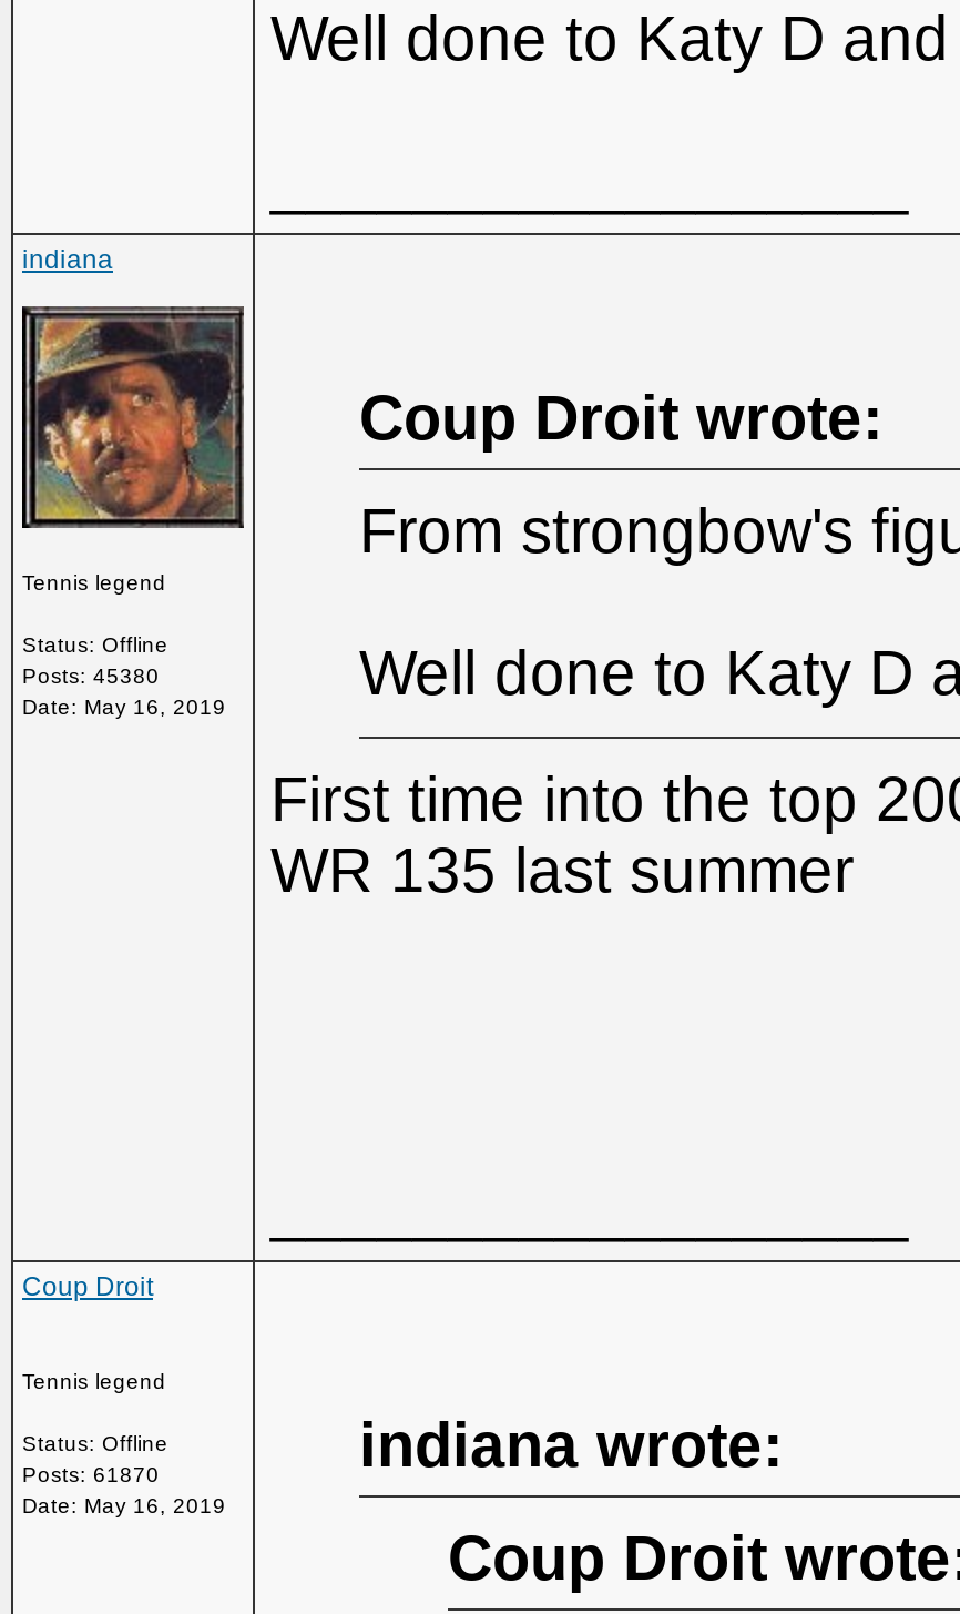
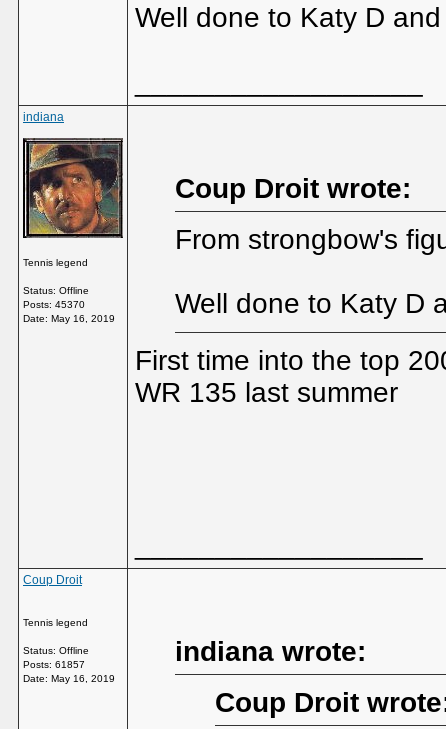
- Posts: 45380
+ Posts: 45370

- Posts: 61870
+ Posts: 61857
